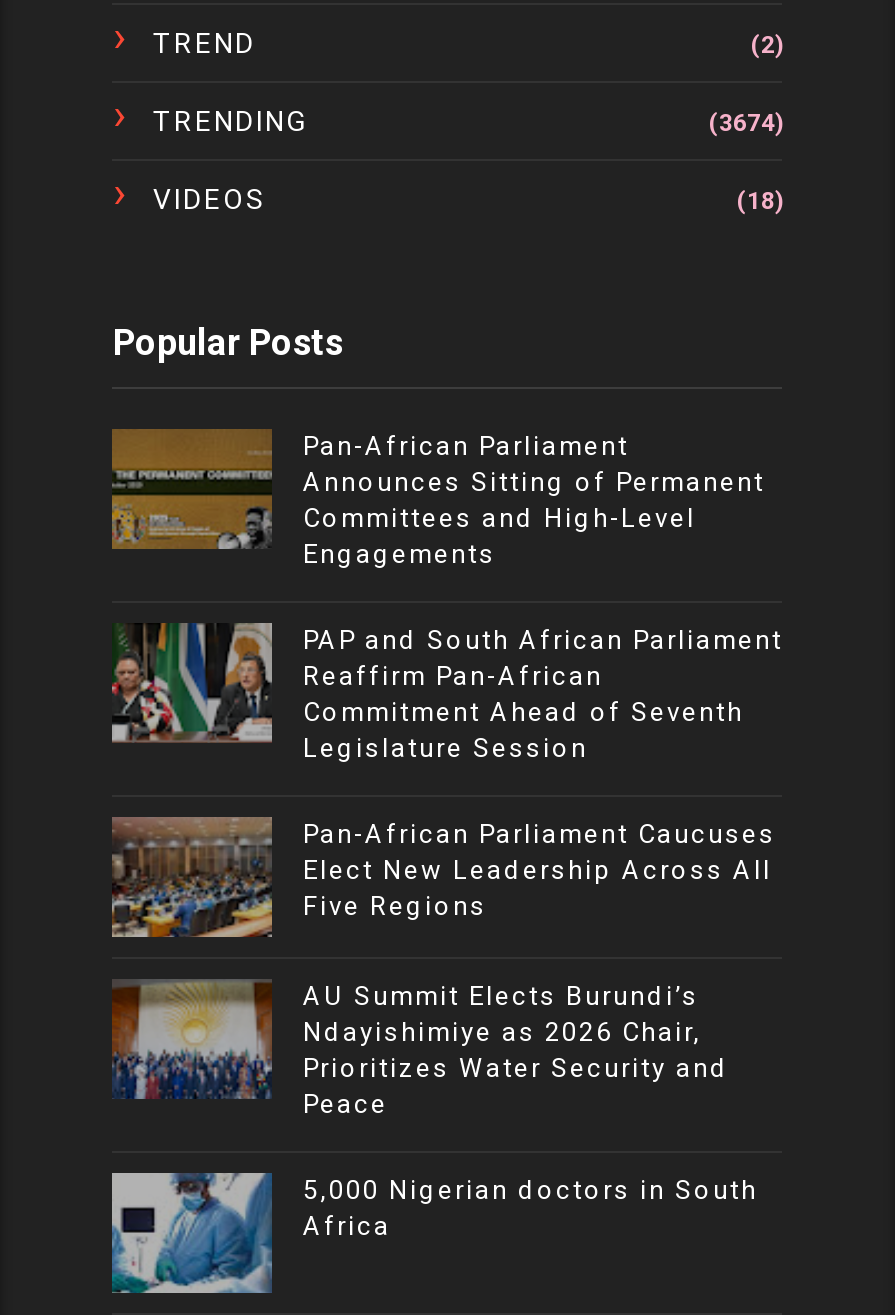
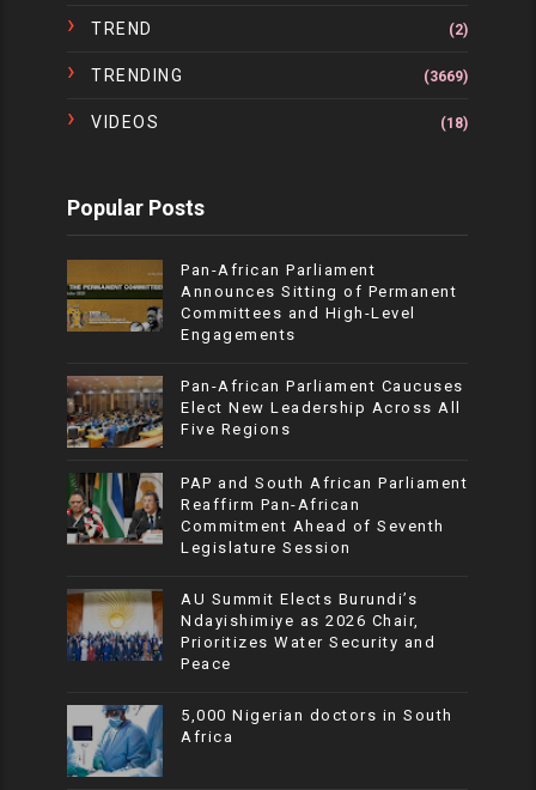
- (3674)
+ (3669)

moved down: [image] | PAP and South African Parliament | Reaffirm Pan-African | Commitment Ahead of Seventh | Legislature Session

moved up: [image] | Pan-African Parliament Caucuses | Elect New Leadership Across All | Five Regions
